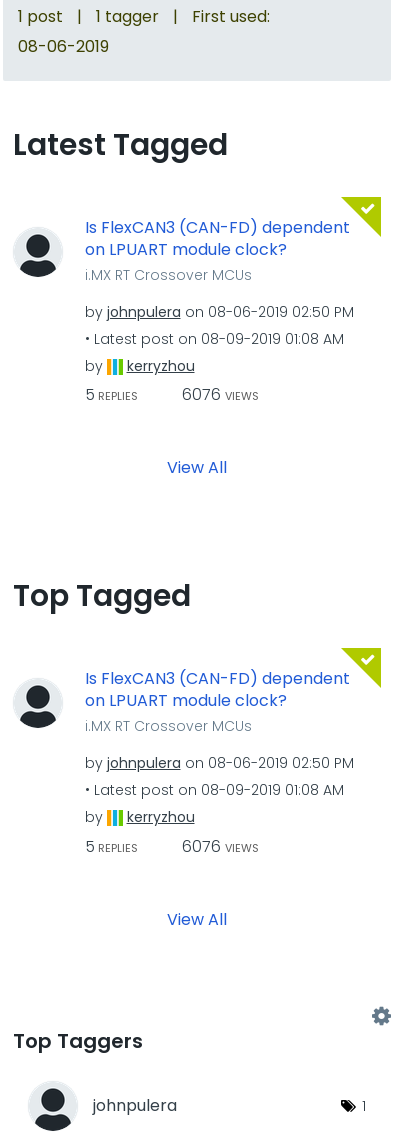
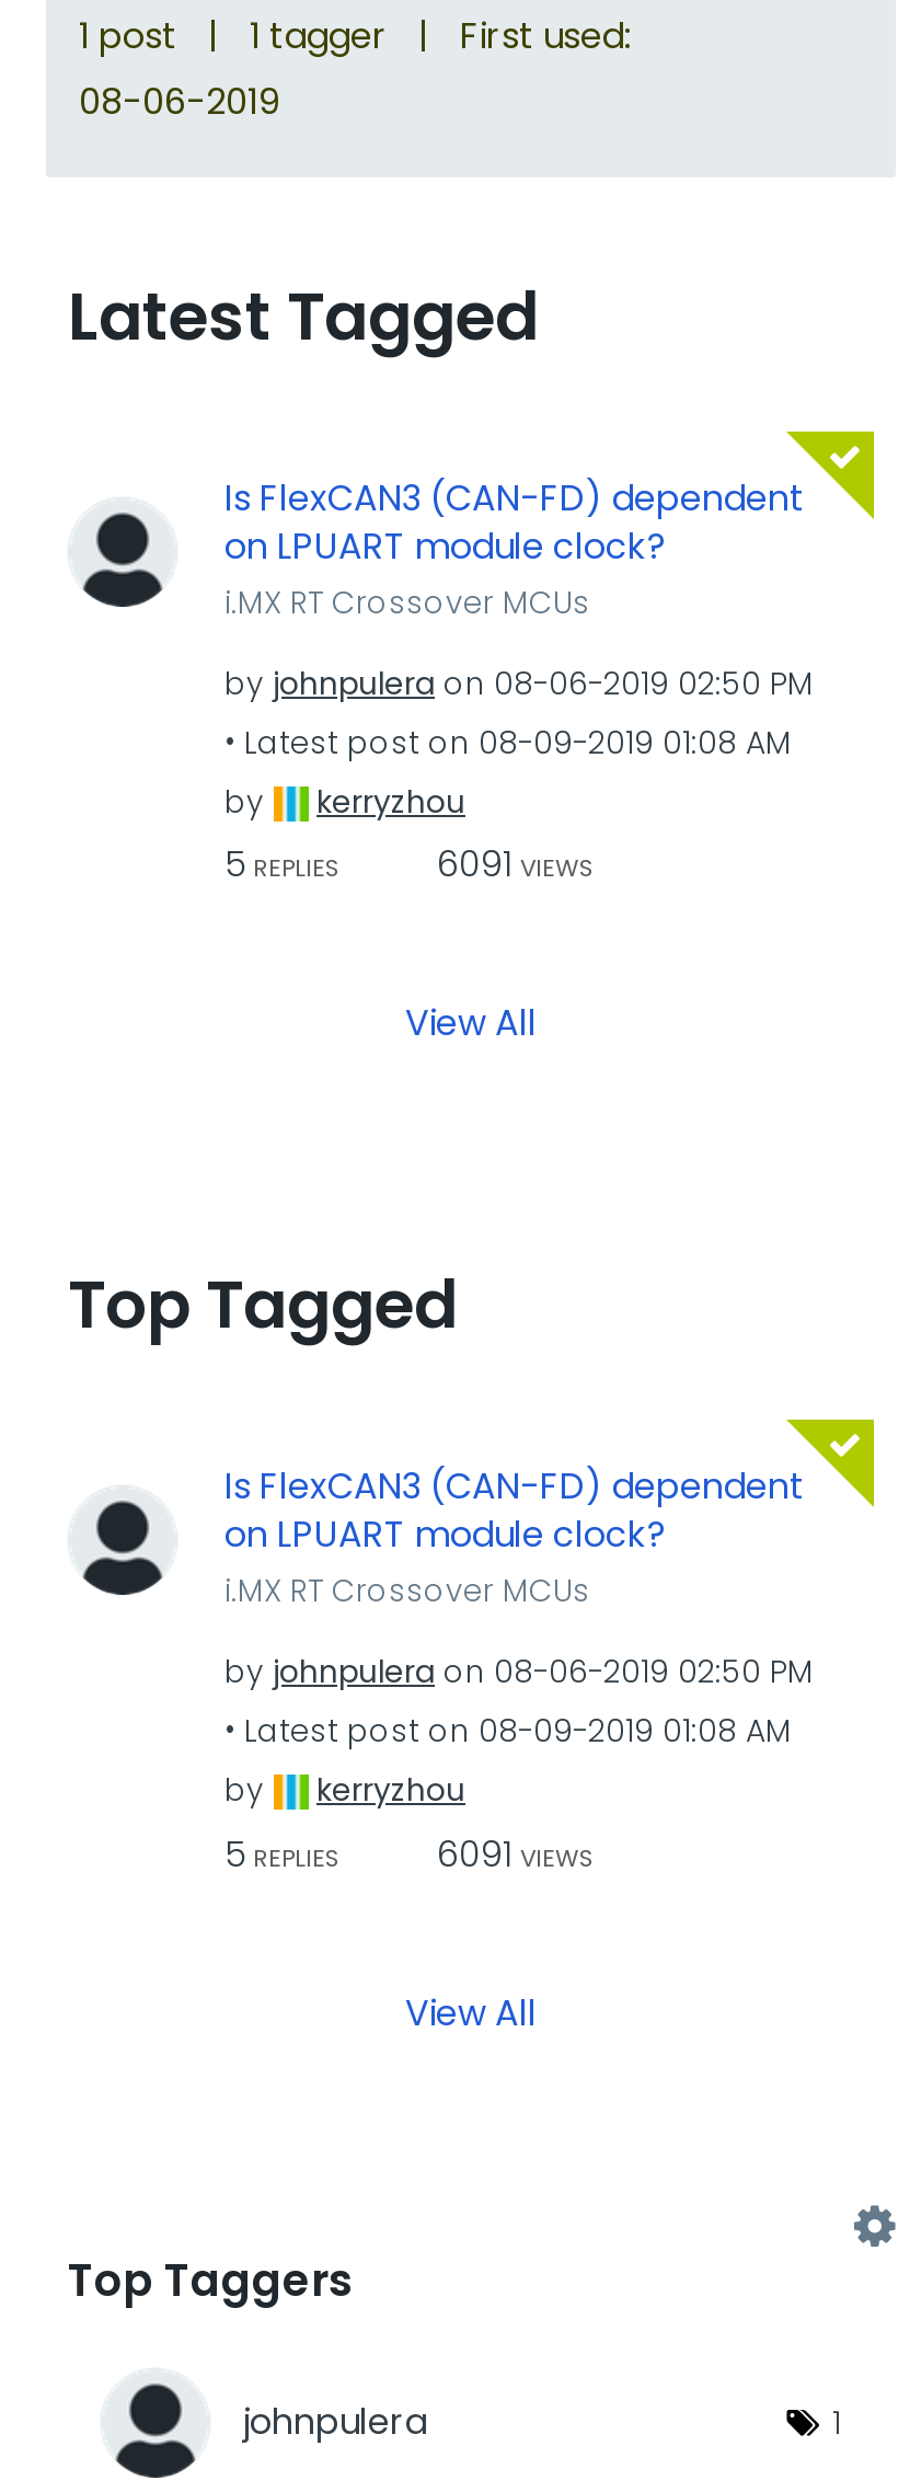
- 5 REPLIES 6076 VIEWS
+ 5 REPLIES 6091 VIEWS

- 5 REPLIES 6076 VIEWS
+ 5 REPLIES 6091 VIEWS
